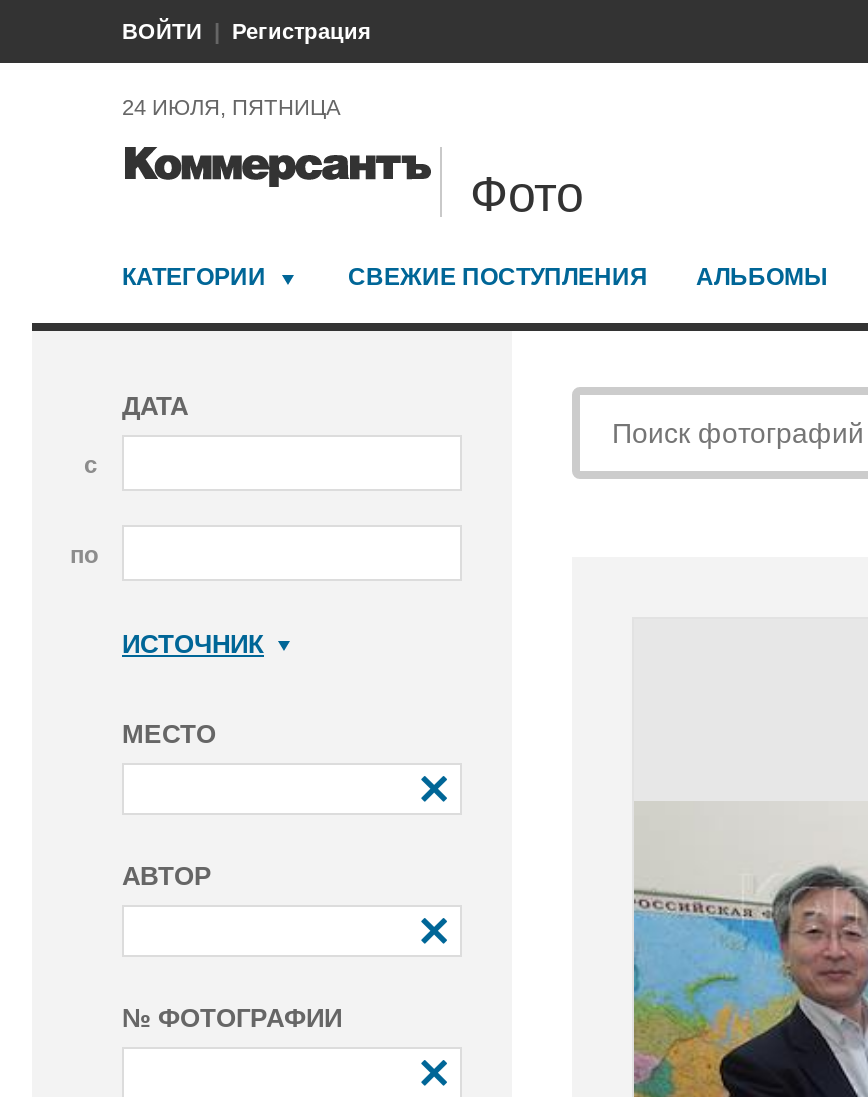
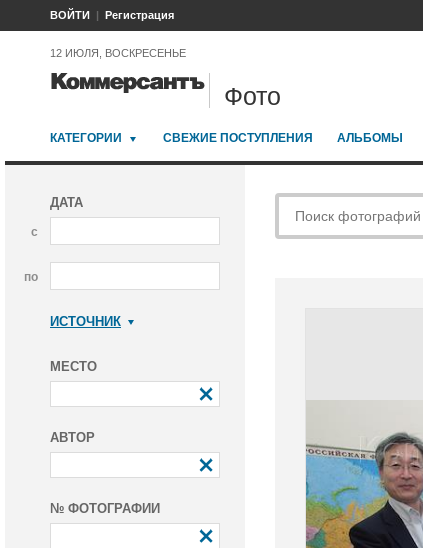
- 24 ИЮЛЯ, ПЯТНИЦА
+ 12 ИЮЛЯ, ВОСКРЕСЕНЬЕ
